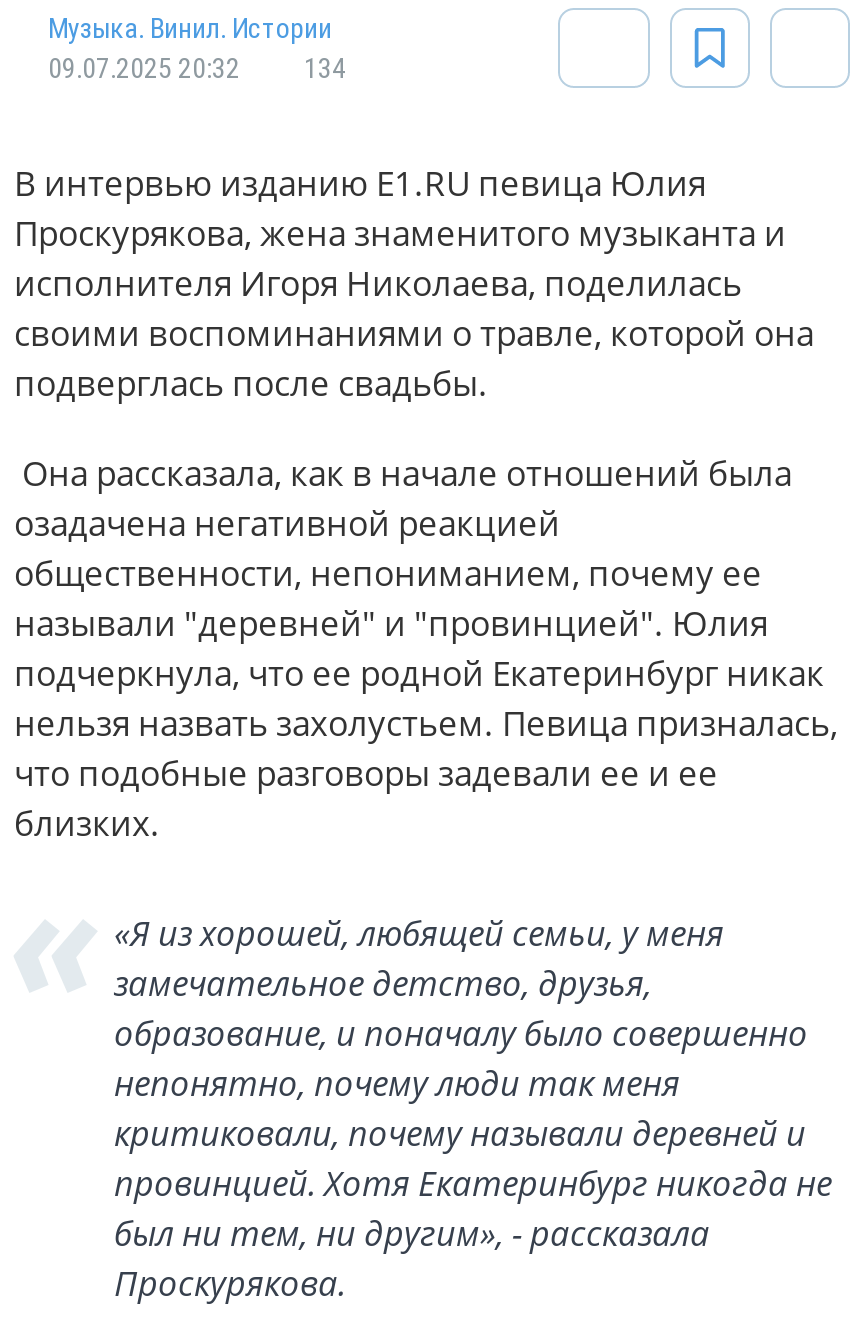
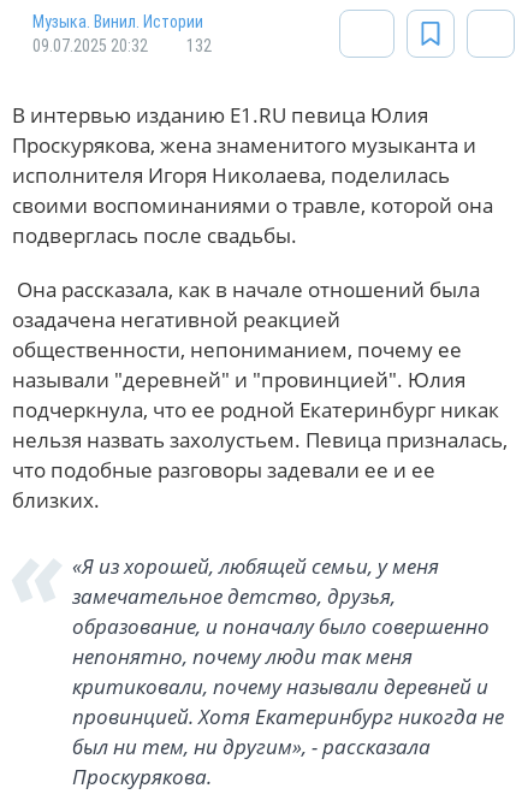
- 09.07.2025 20:32 134
+ 09.07.2025 20:32 132
